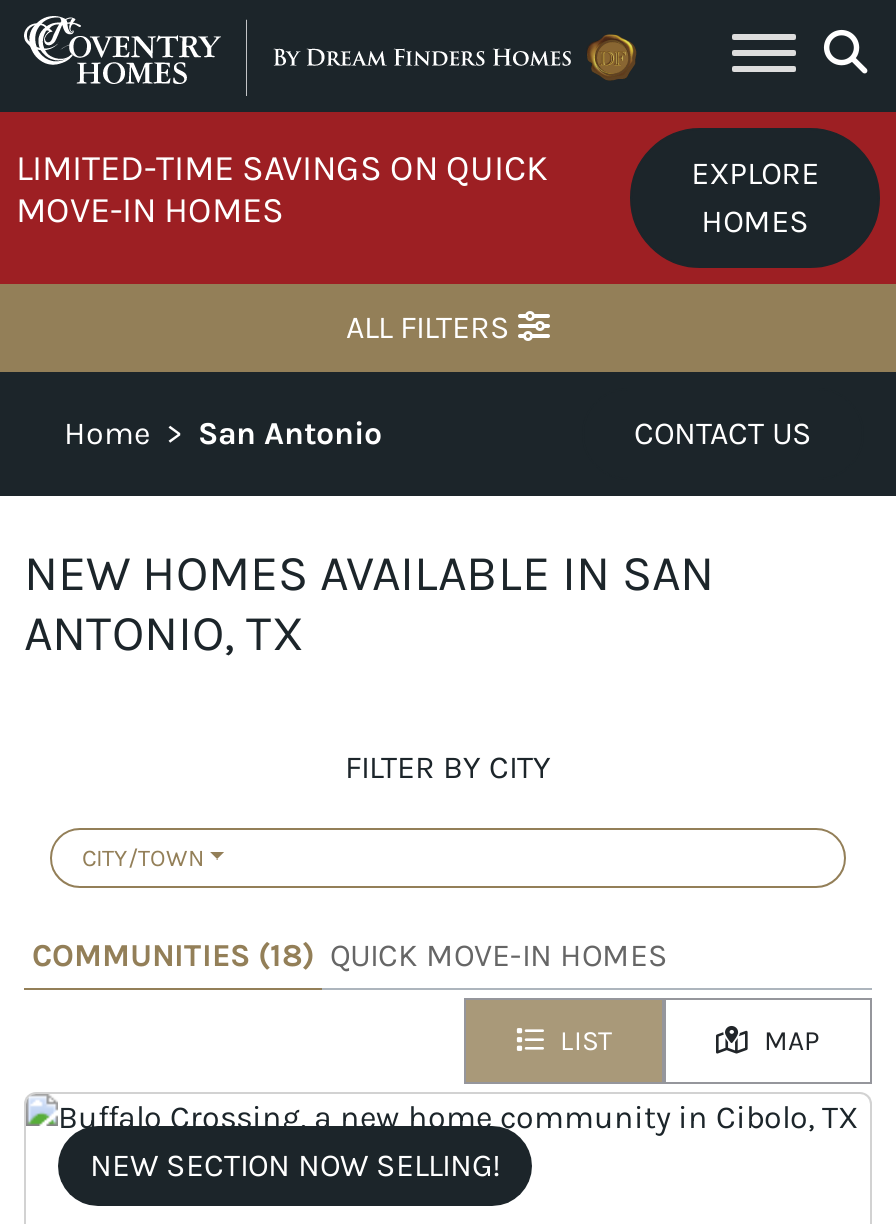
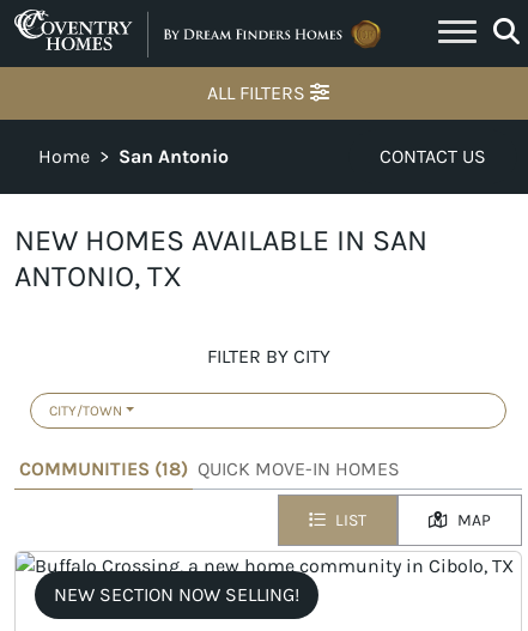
- [image]
- LIMITED-TIME SAVINGS ON QUICK
- MOVE-IN HOMES

- EXPLORE
- HOMES
